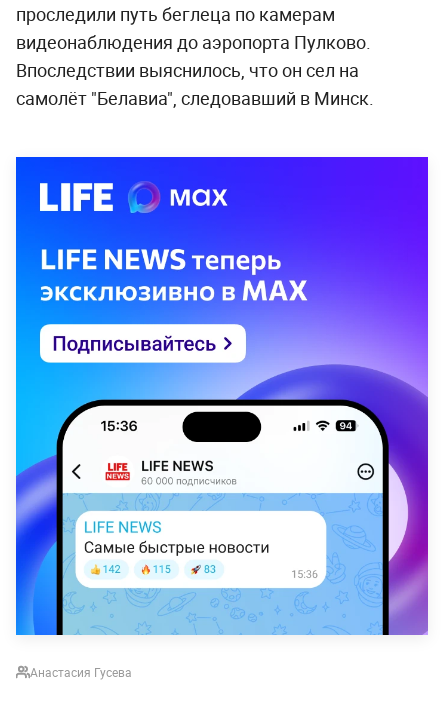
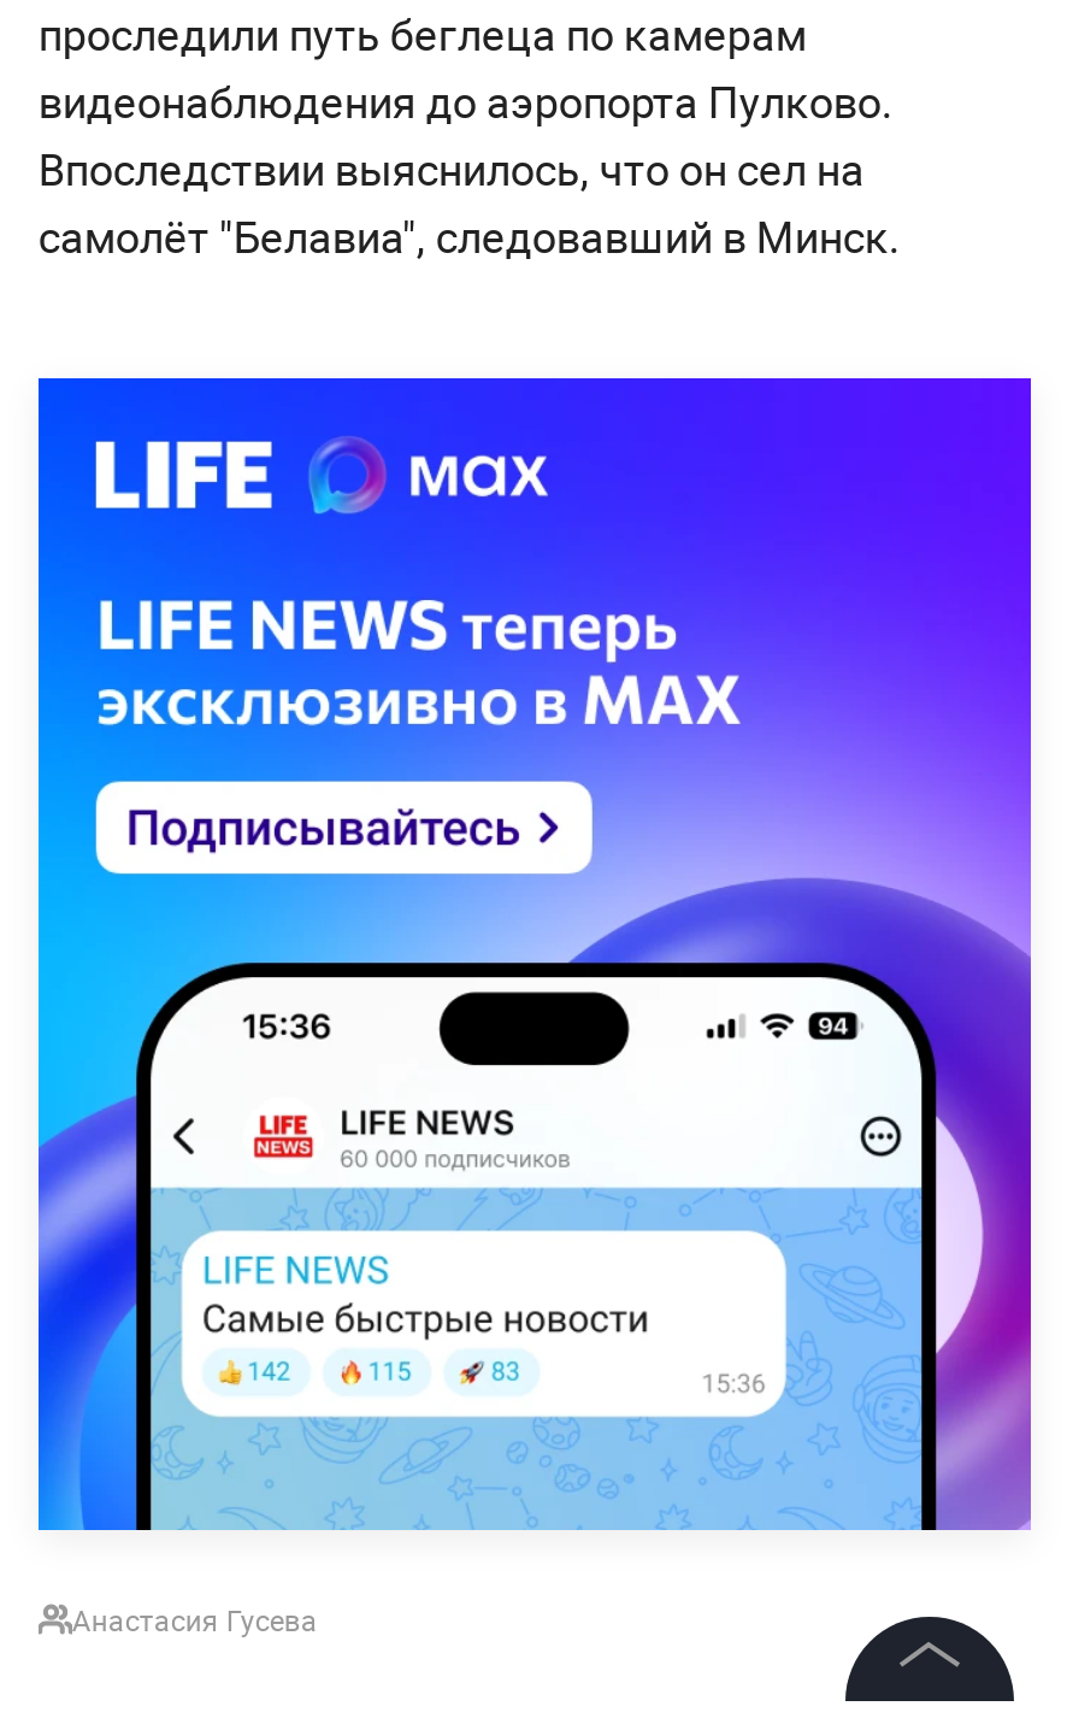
+ [image]
